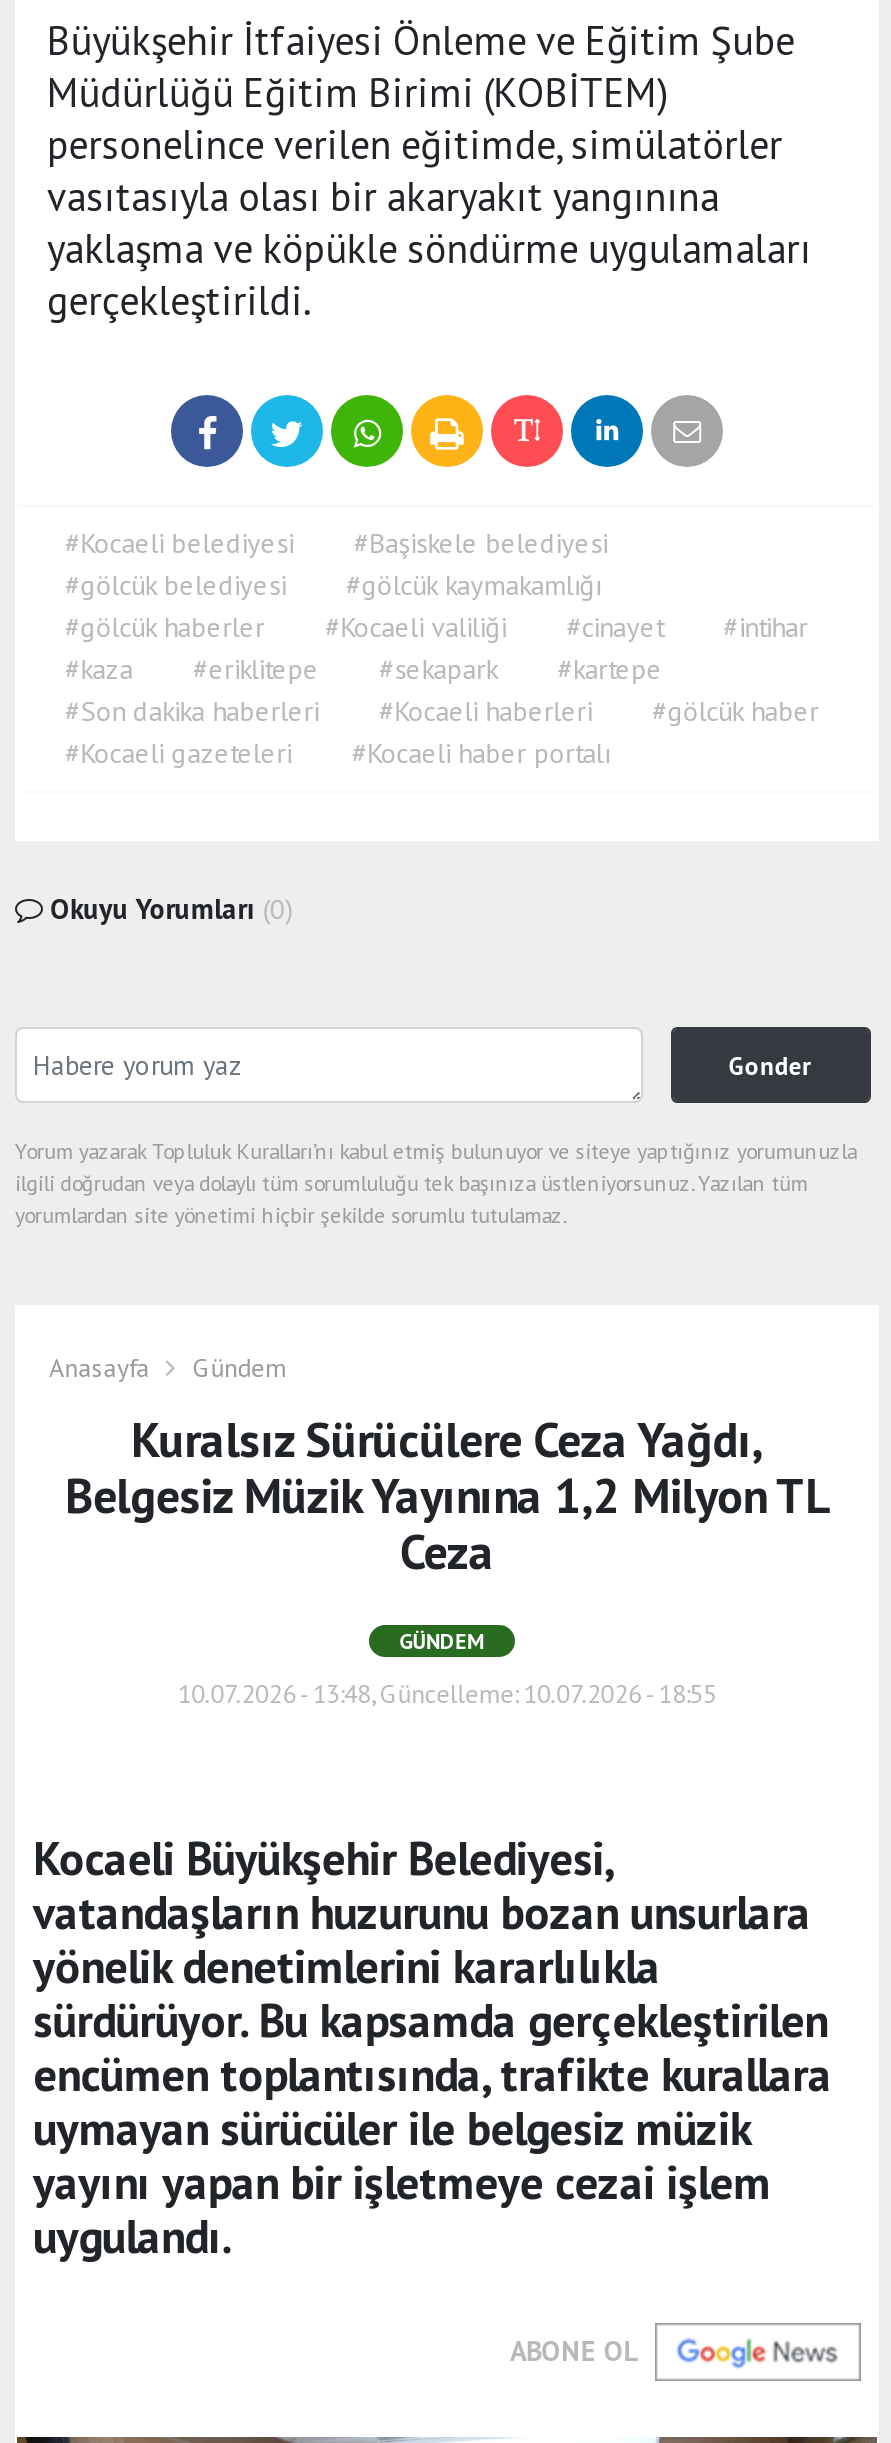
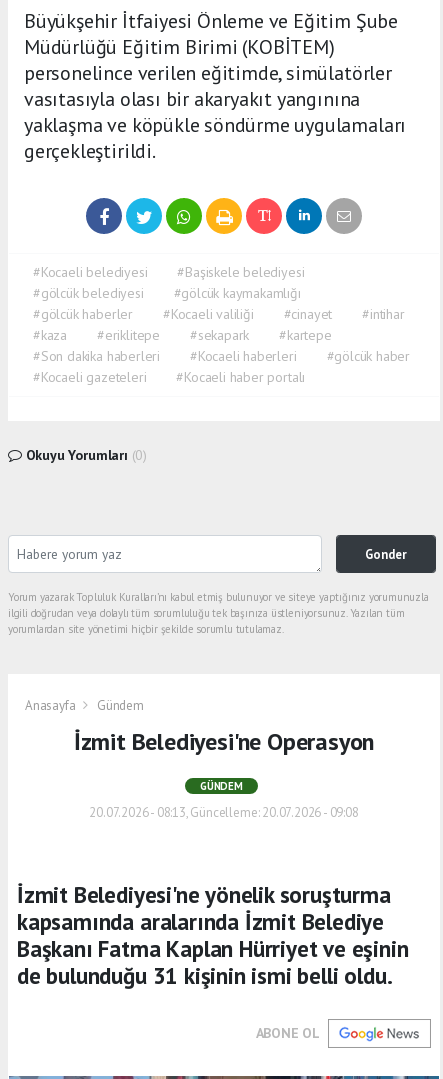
moved down: Gonder | Yorum yazarak Topluluk Kuralları’nı kabul etmiş bulunuyor ve siteye yaptığınız yorumunuzla | ilgili doğrudan veya dolaylı tüm sorumluluğu tek başınıza üstleniyorsunuz. Yazılan tüm | yorumlardan site yönetimi hiçbir şekilde sorumlu tutulamaz. | Anasayfa | Gündem

- Kuralsız Sürücülere Ceza Yağdı,
- Belgesiz Müzik Yayınına 1,2 Milyon TL
- Ceza
+ İzmit Belediyesi'ne Operasyon

- 10.07.2026 - 13:48, Güncelleme: 10.07.2026 - 18:55
+ 20.07.2026 - 08:13, Güncelleme: 20.07.2026 - 09:08

- Kocaeli Büyükşehir Belediyesi,
- vatandaşların huzurunu bozan unsurlara
- yönelik denetimlerini kararlılıkla
- sürdürüyor. Bu kapsamda gerçekleştirilen
- encümen toplantısında, trafikte kurallara
- uymayan sürücüler ile belgesiz müzik
- yayını yapan bir işletmeye cezai işlem
- uygulandı.
+ İzmit Belediyesi'ne yönelik soruşturma
+ kapsamında aralarında İzmit Belediye
+ Başkanı Fatma Kaplan Hürriyet ve eşinin
+ de bulunduğu 31 kişinin ismi belli oldu.
